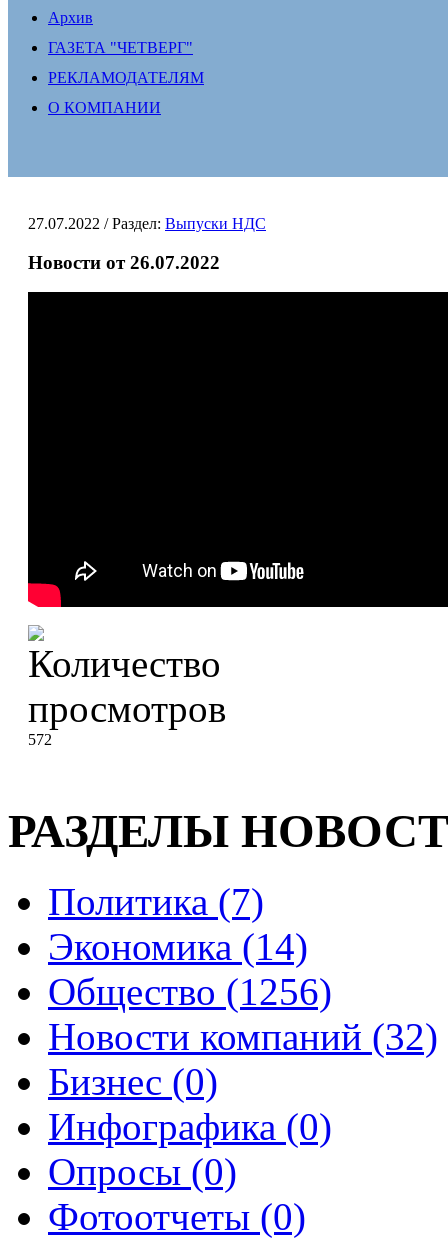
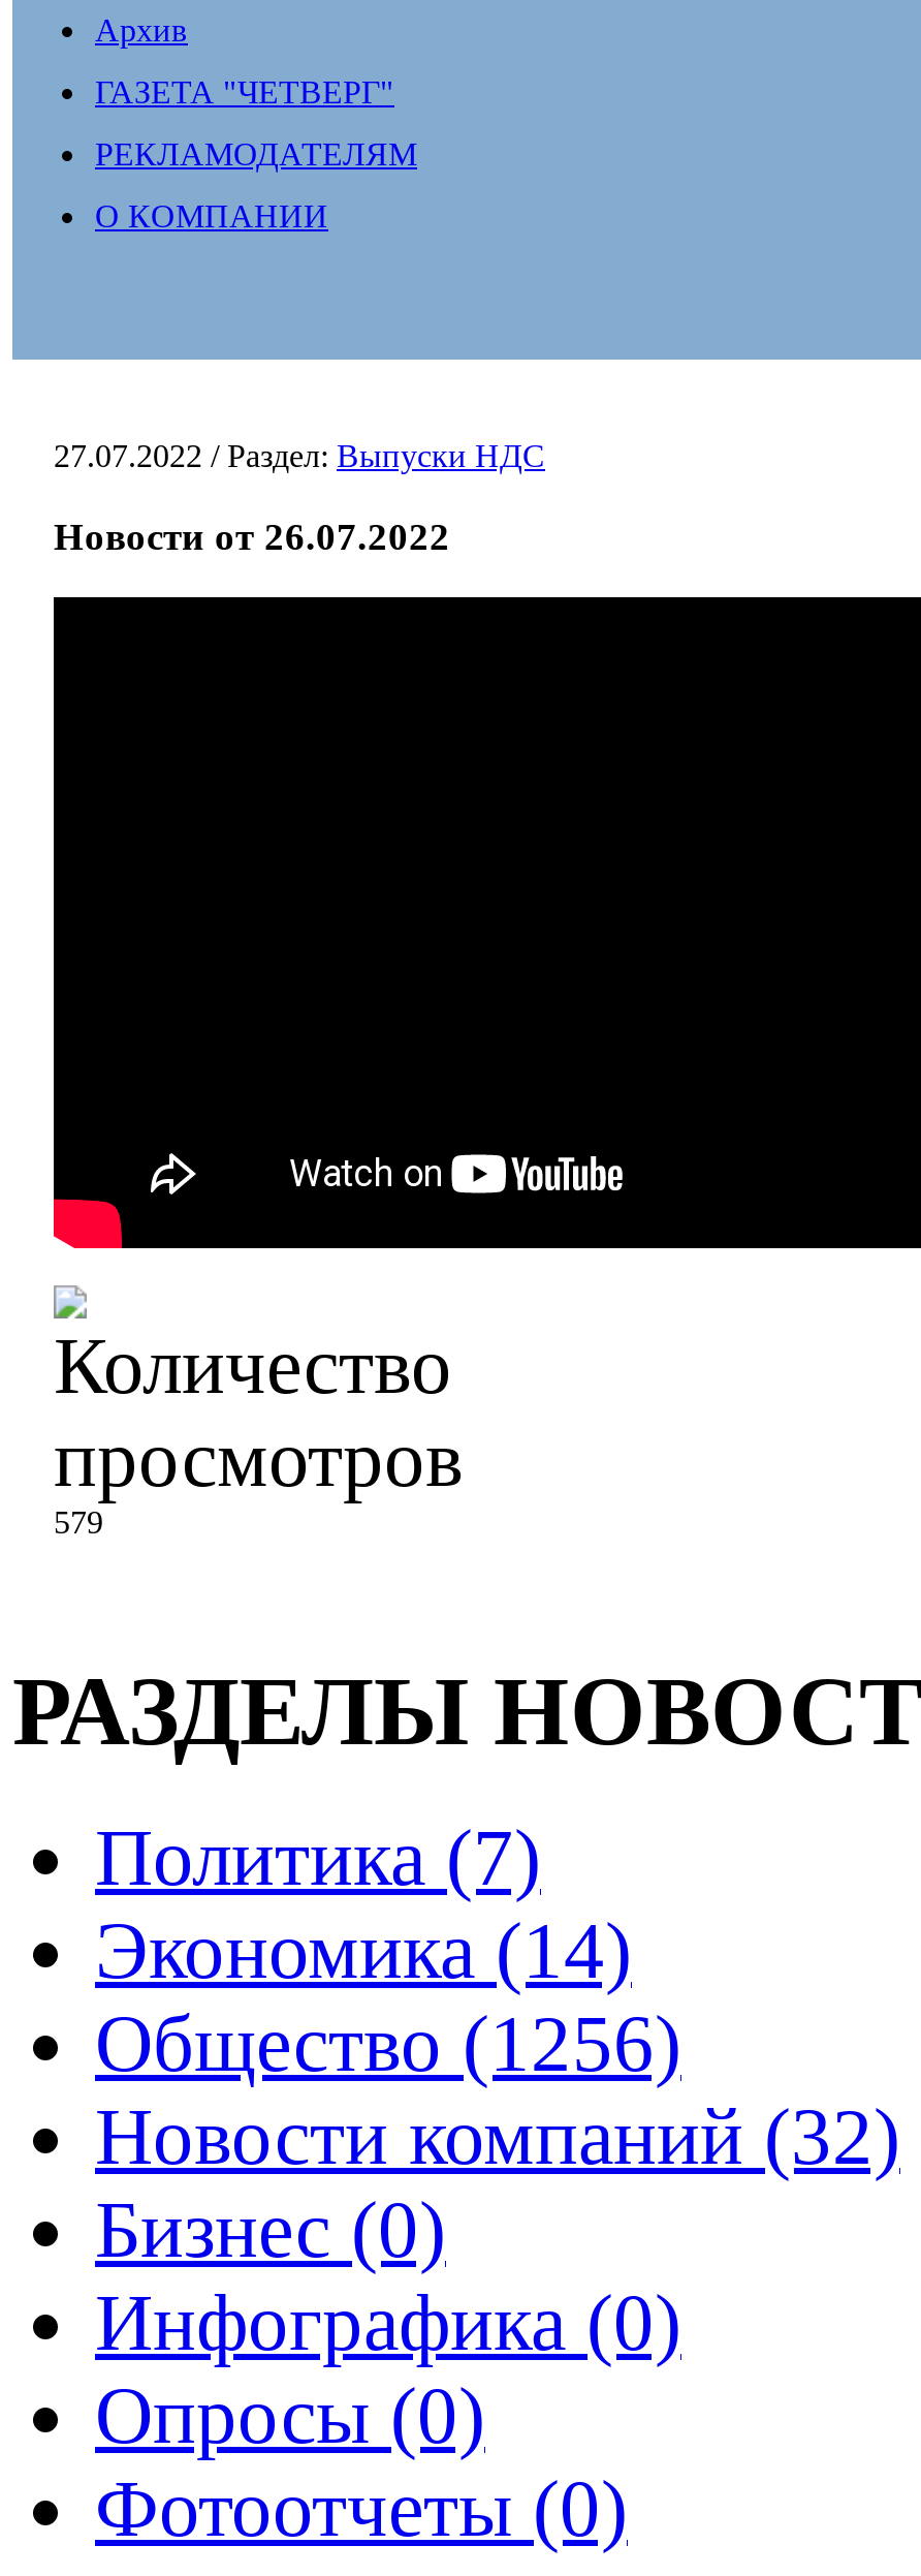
- 572
+ 579
